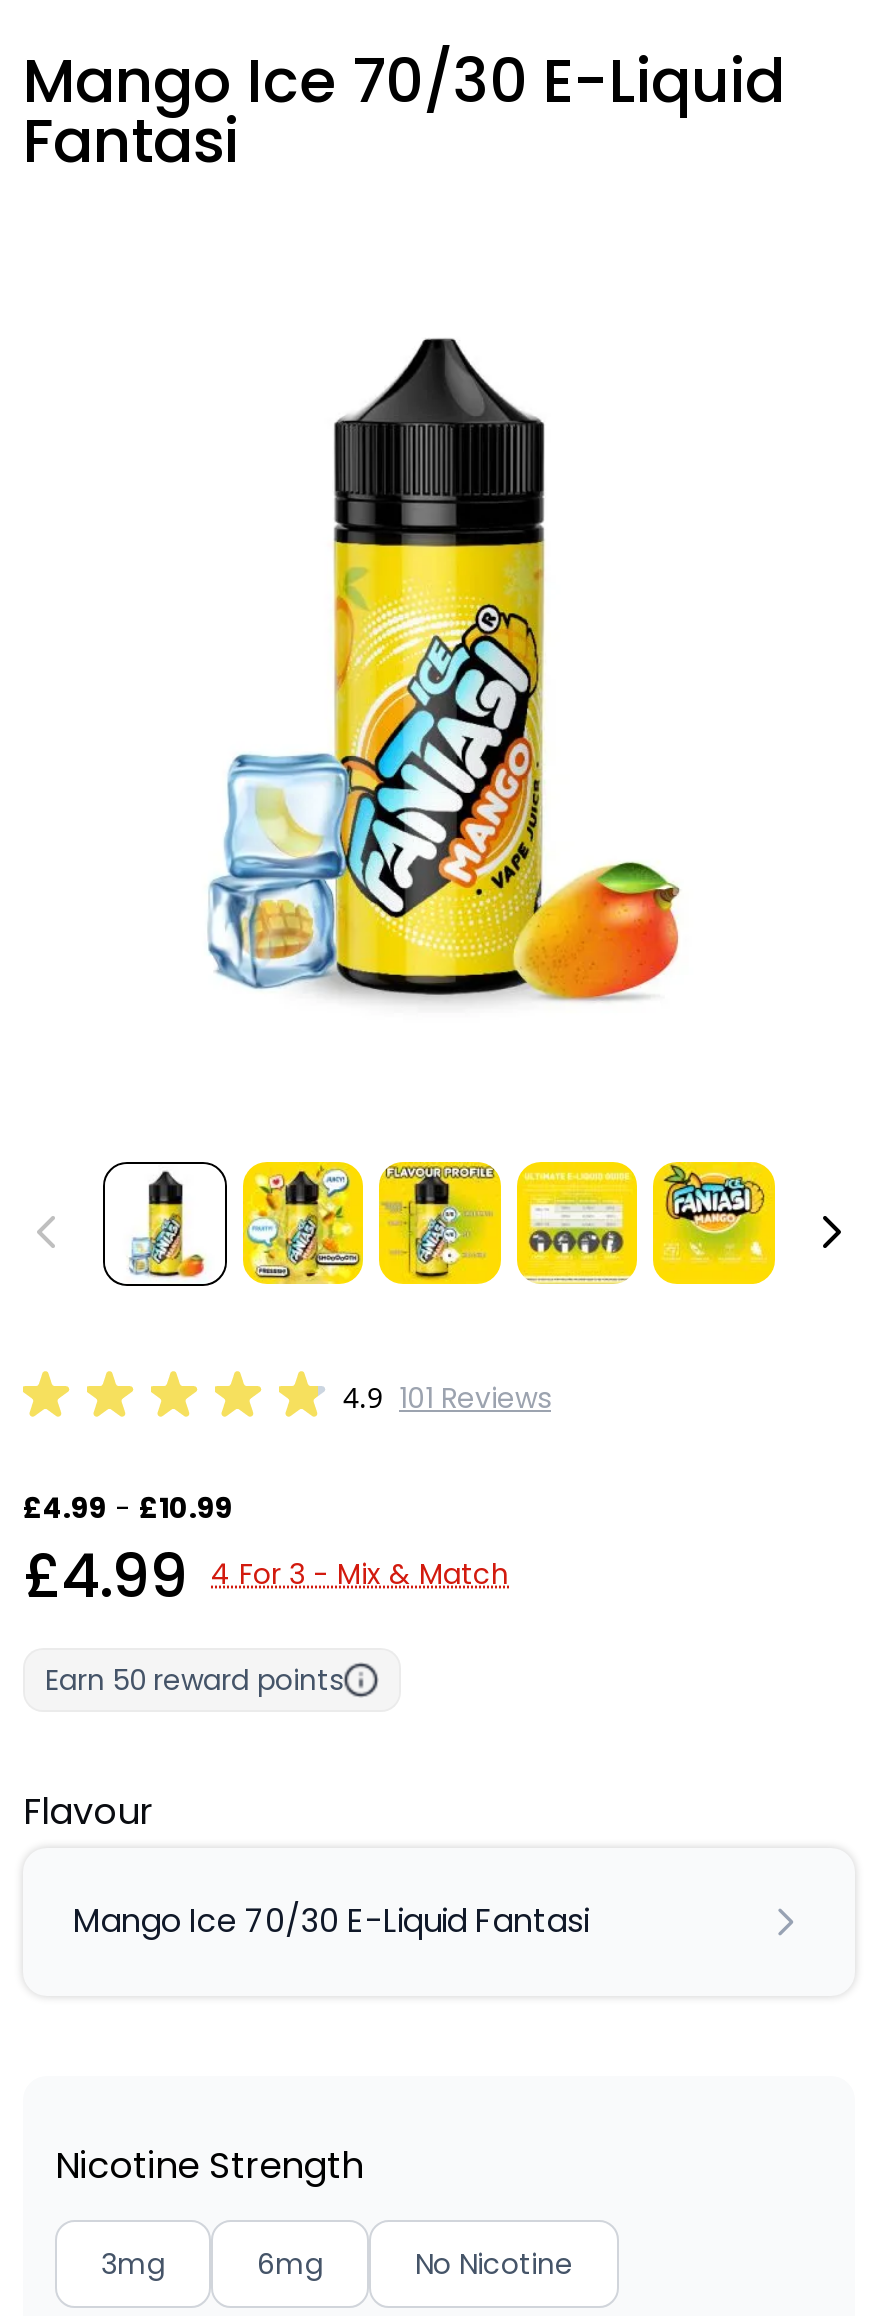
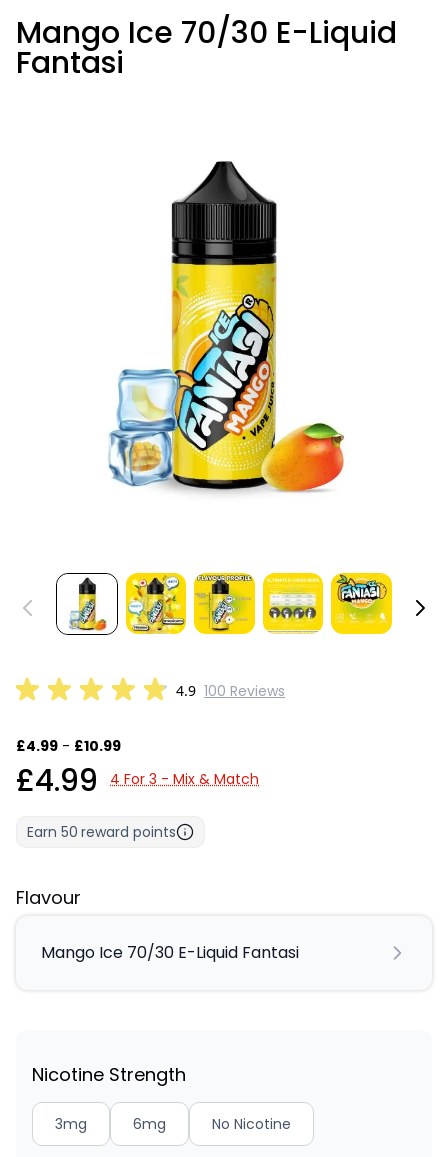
- 4.9 101 Reviews
+ 4.9 100 Reviews
